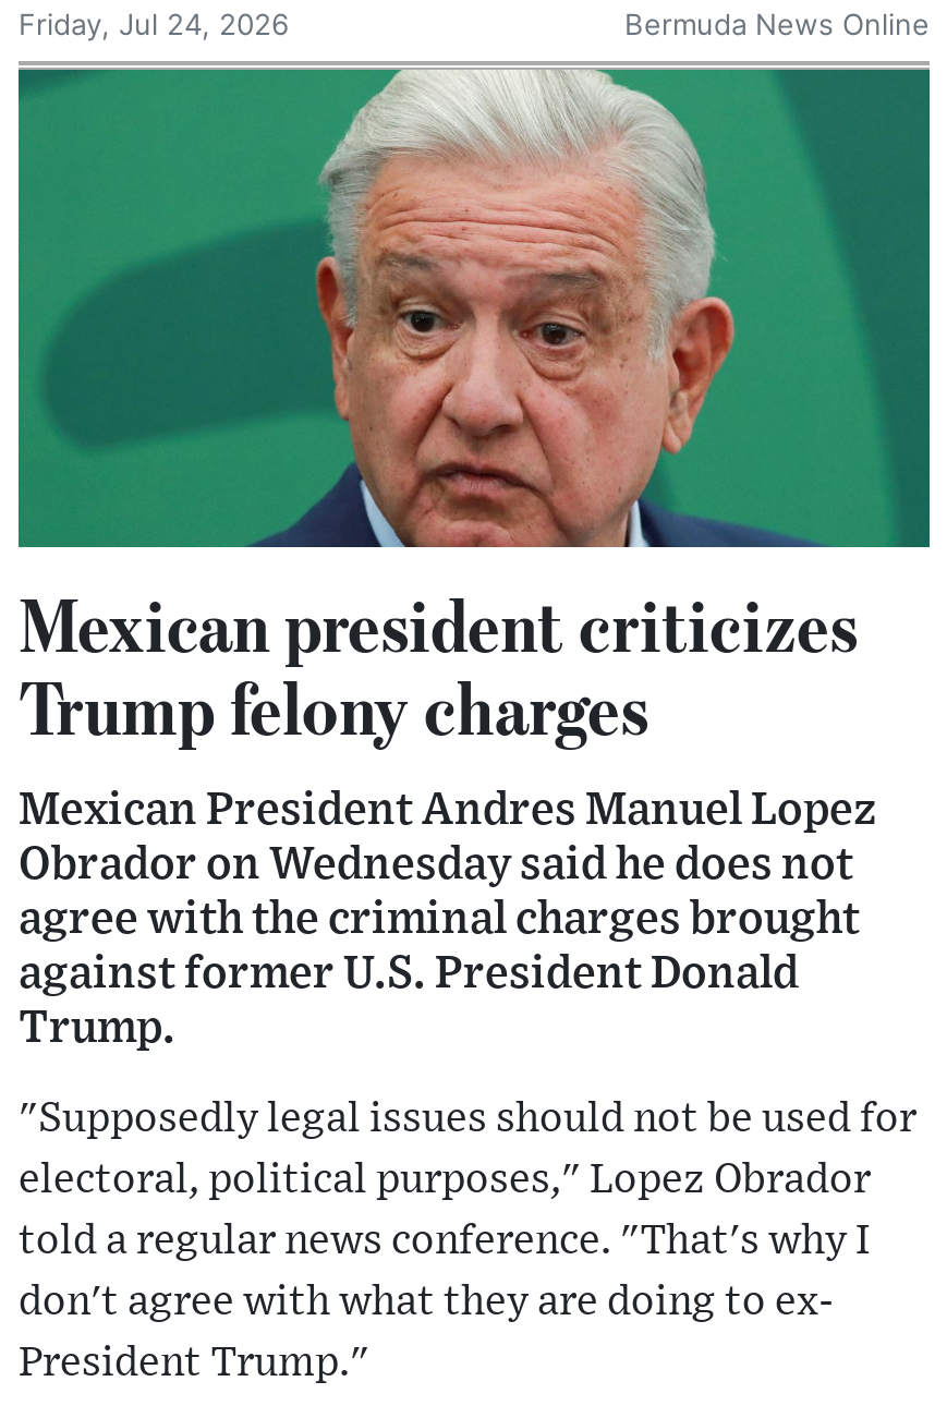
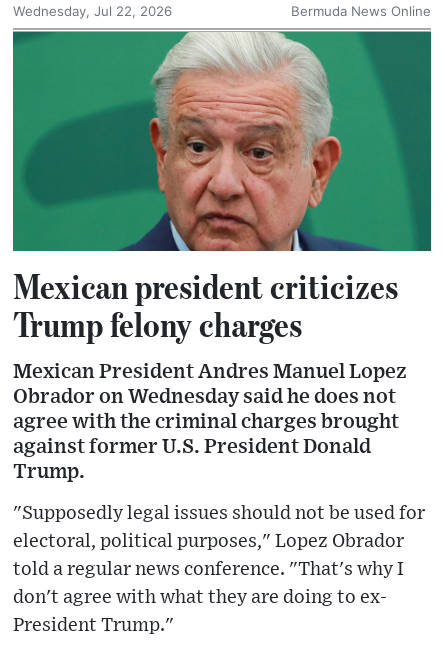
- Friday, Jul 24, 2026
+ Wednesday, Jul 22, 2026
